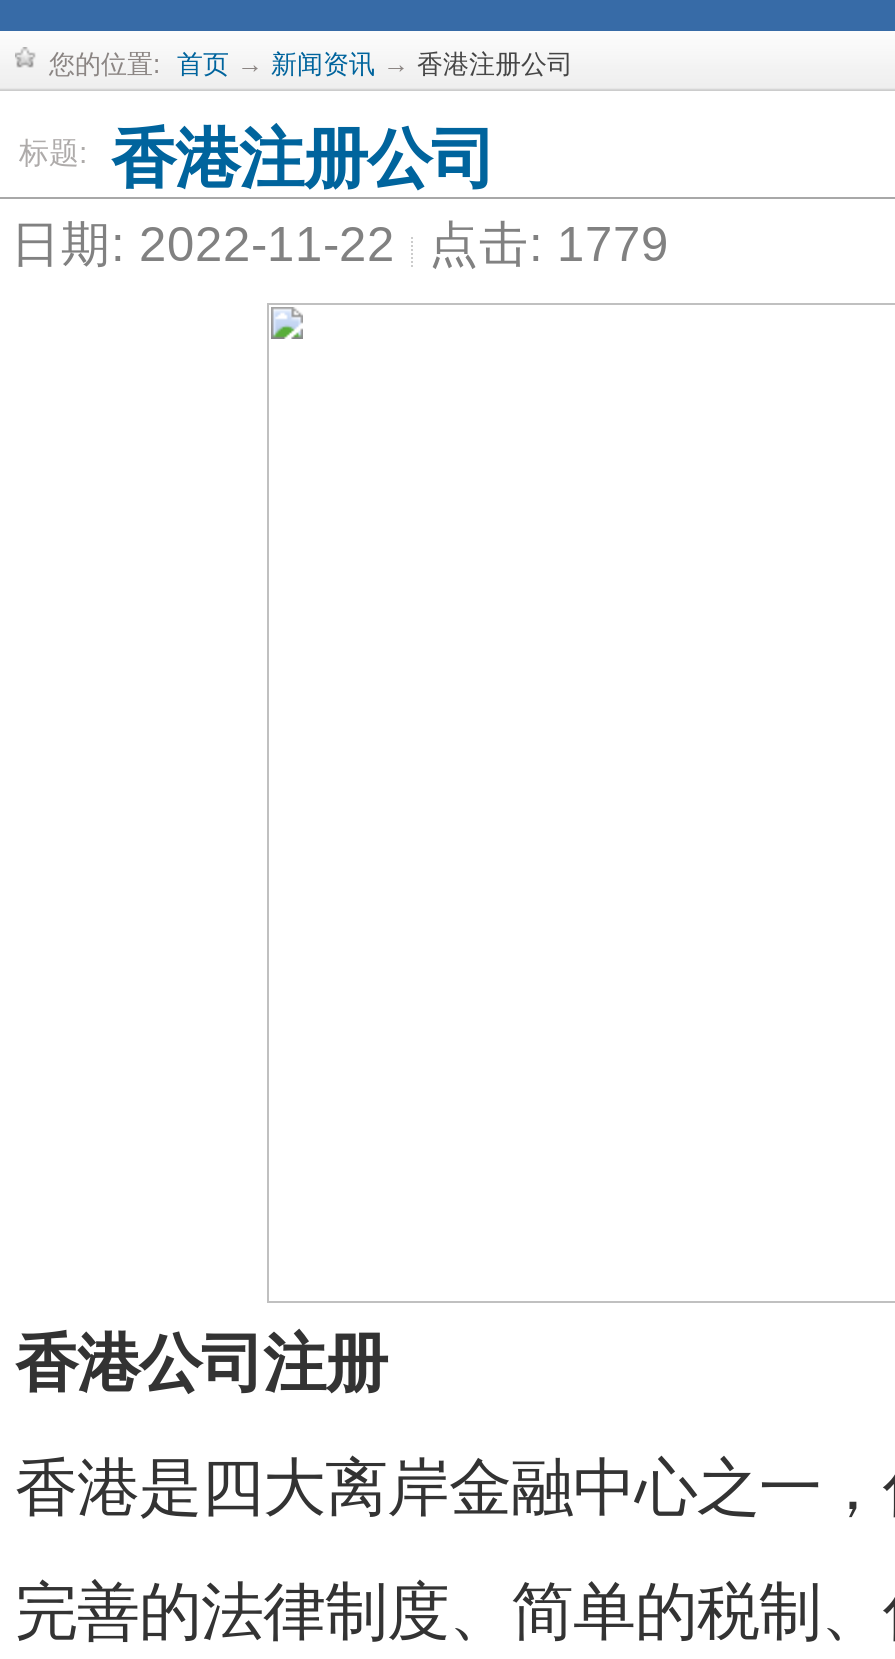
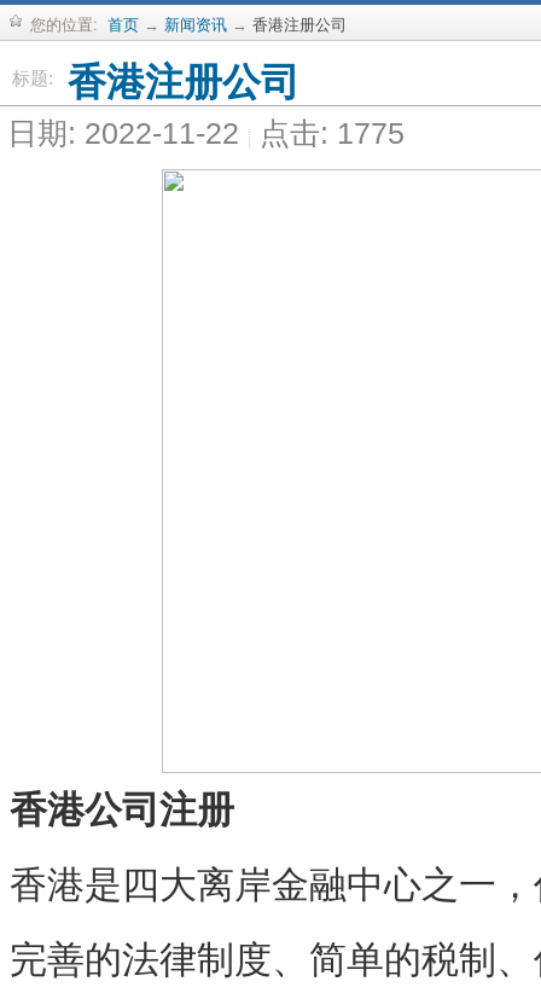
- 日期: 2022-11-22 点击: 1779
+ 日期: 2022-11-22 点击: 1775
